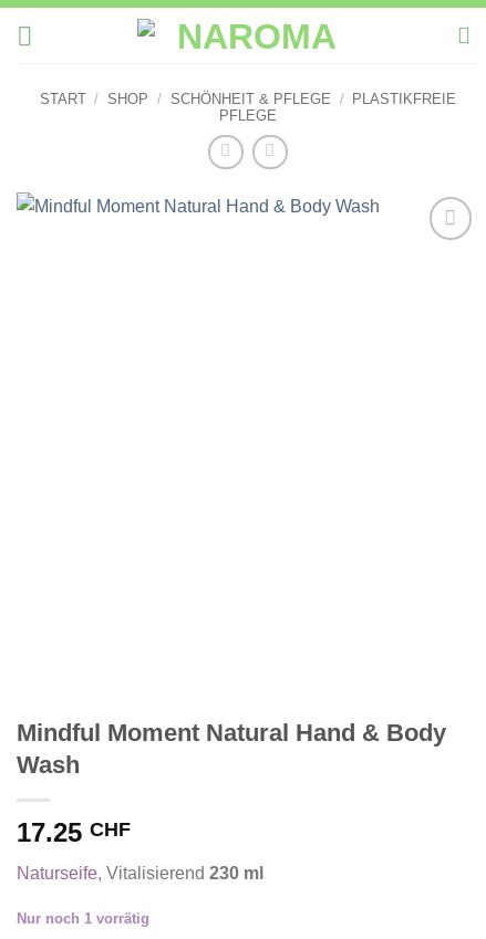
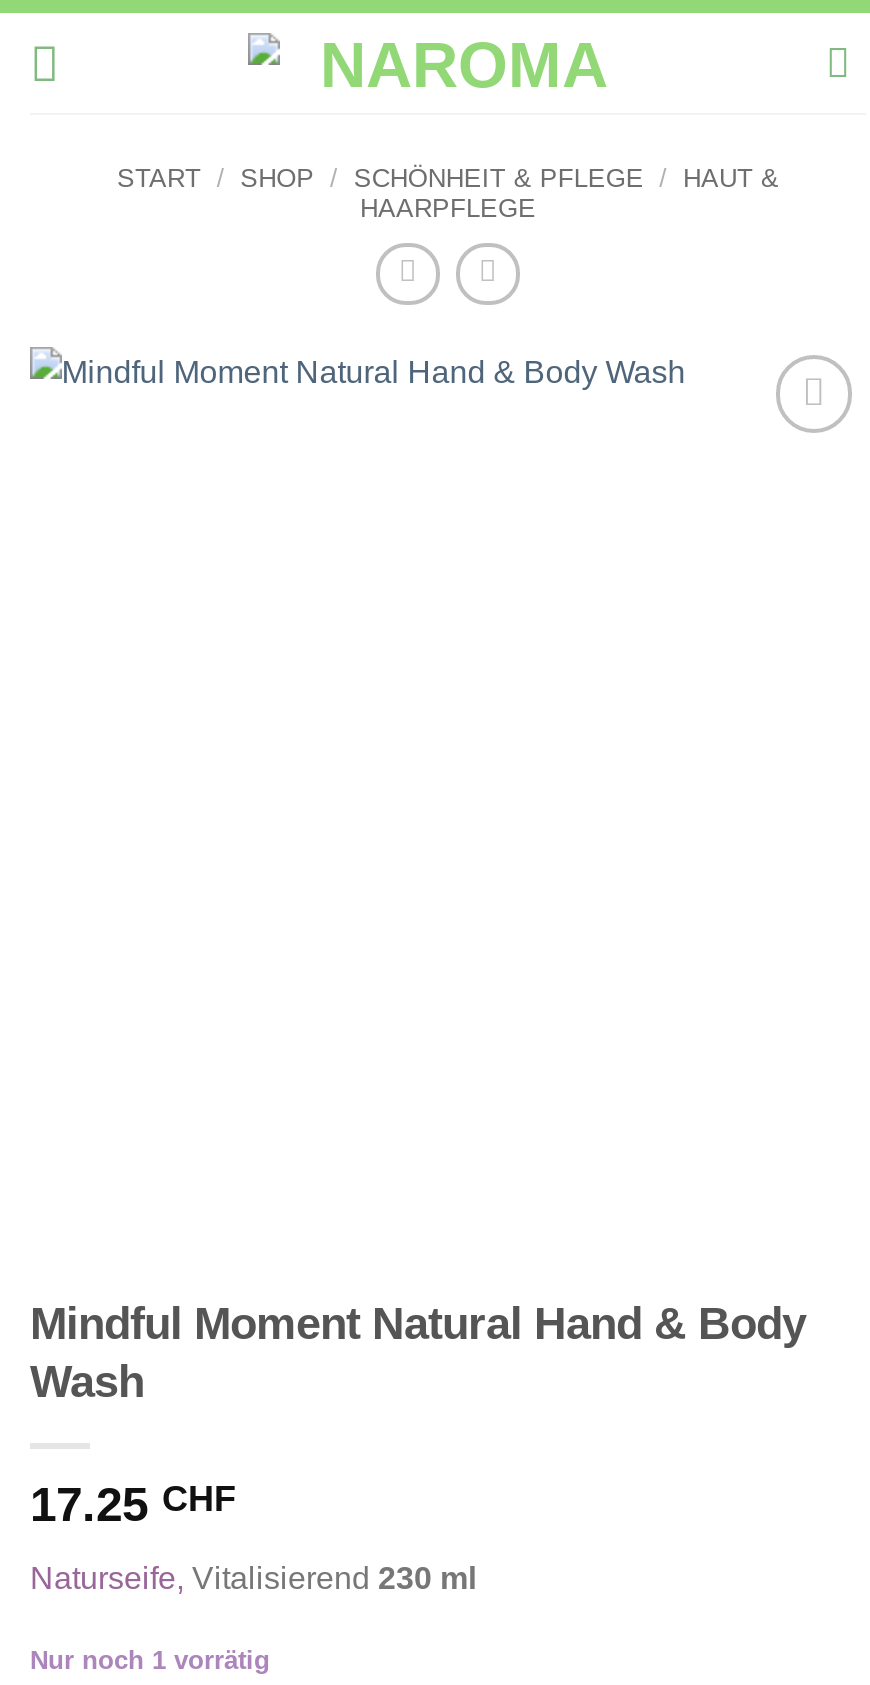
- START / SHOP / SCHÖNHEIT & PFLEGE / PLASTIKFREIE
- PFLEGE
+ START / SHOP / SCHÖNHEIT & PFLEGE / HAUT &
+ HAARPFLEGE
